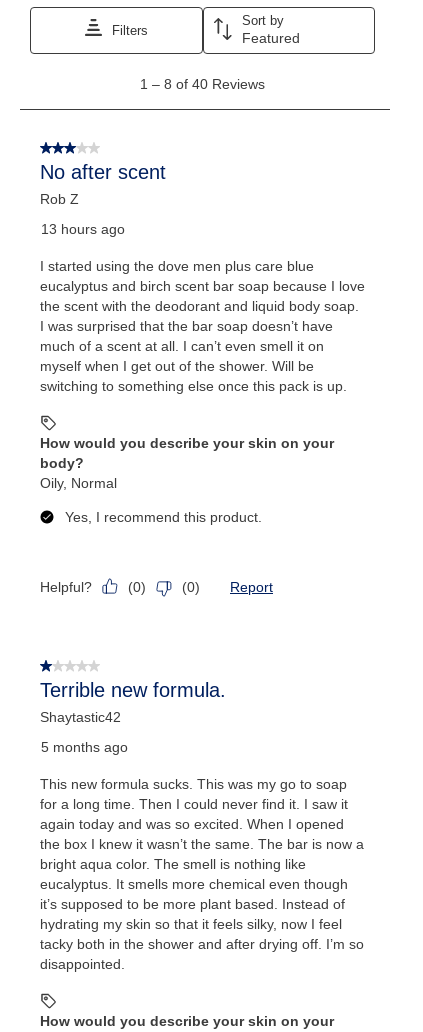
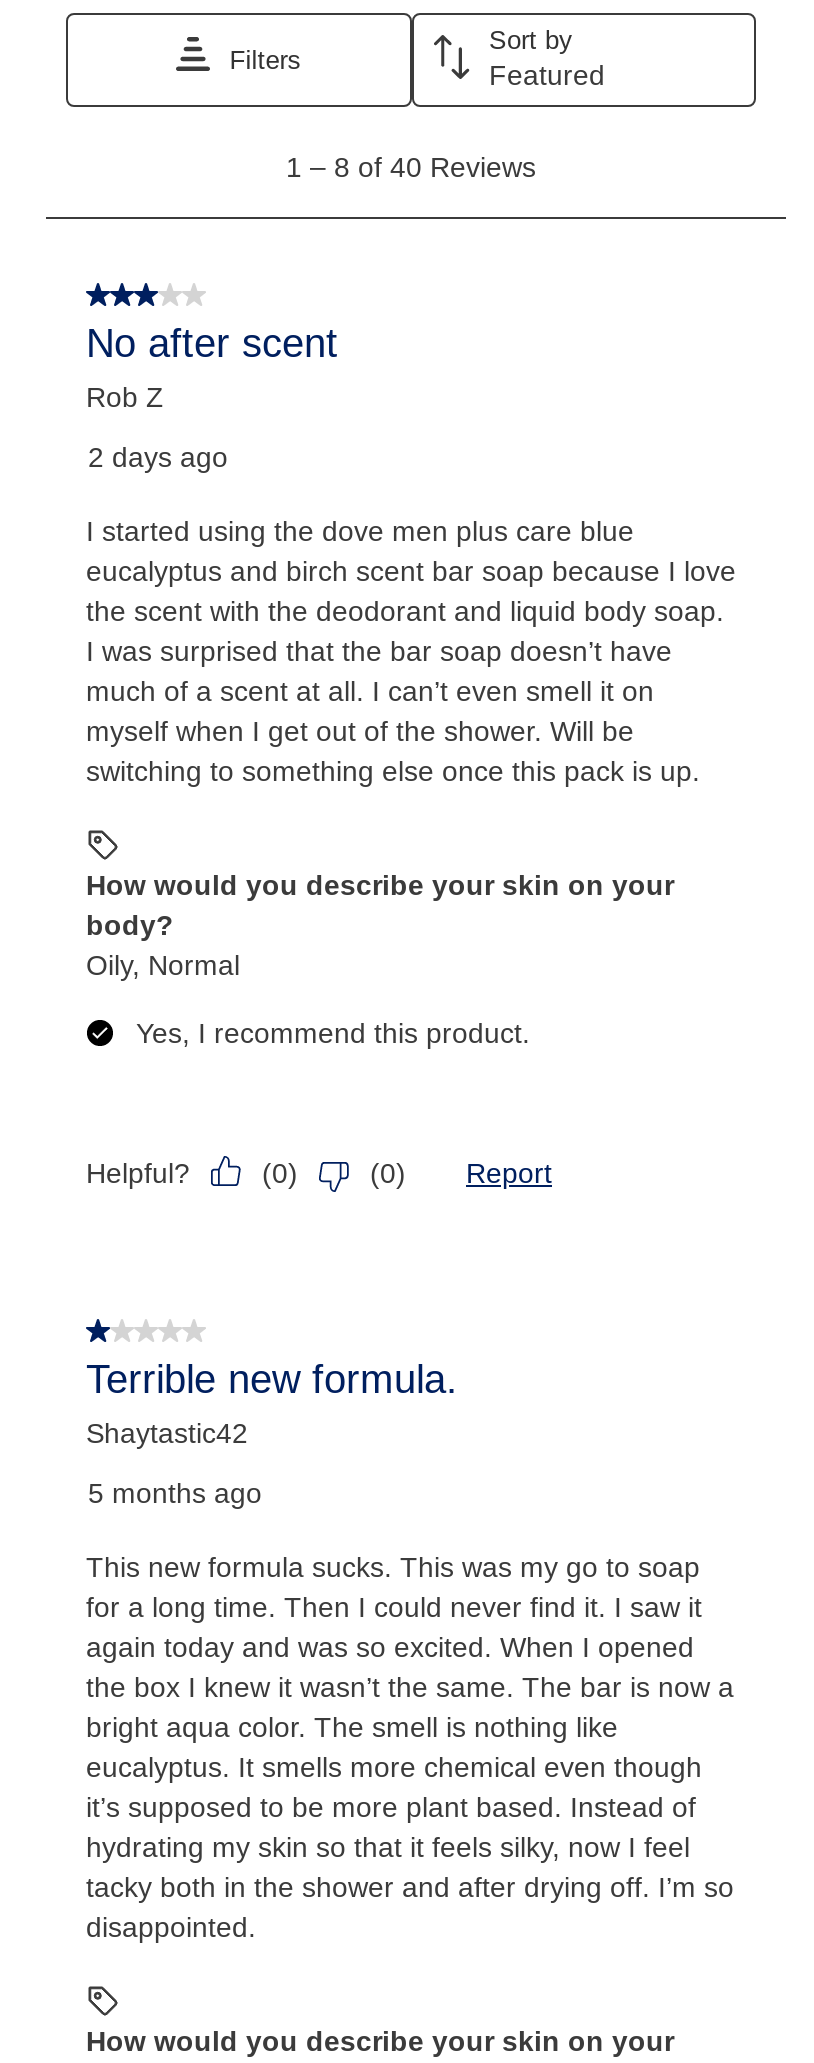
- 13 hours ago
+ 2 days ago
